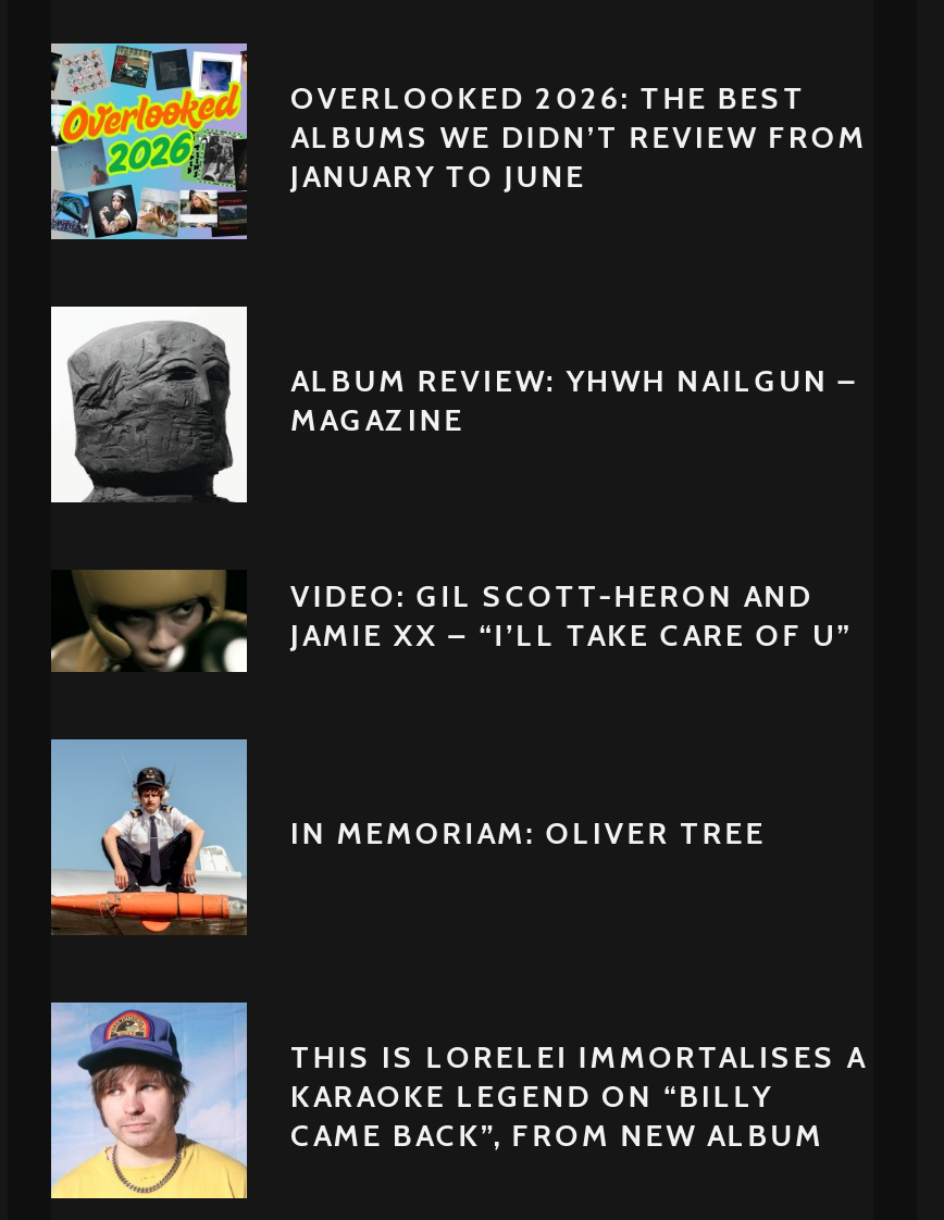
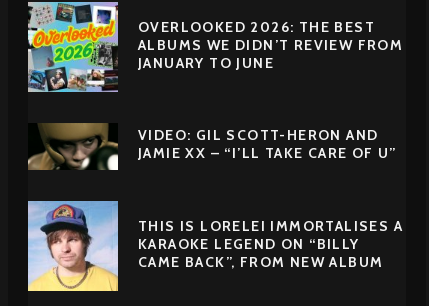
- [image]
- ALBUM REVIEW: YHWH NAILGUN –
- MAGAZINE

- [image]
- IN MEMORIAM: OLIVER TREE
